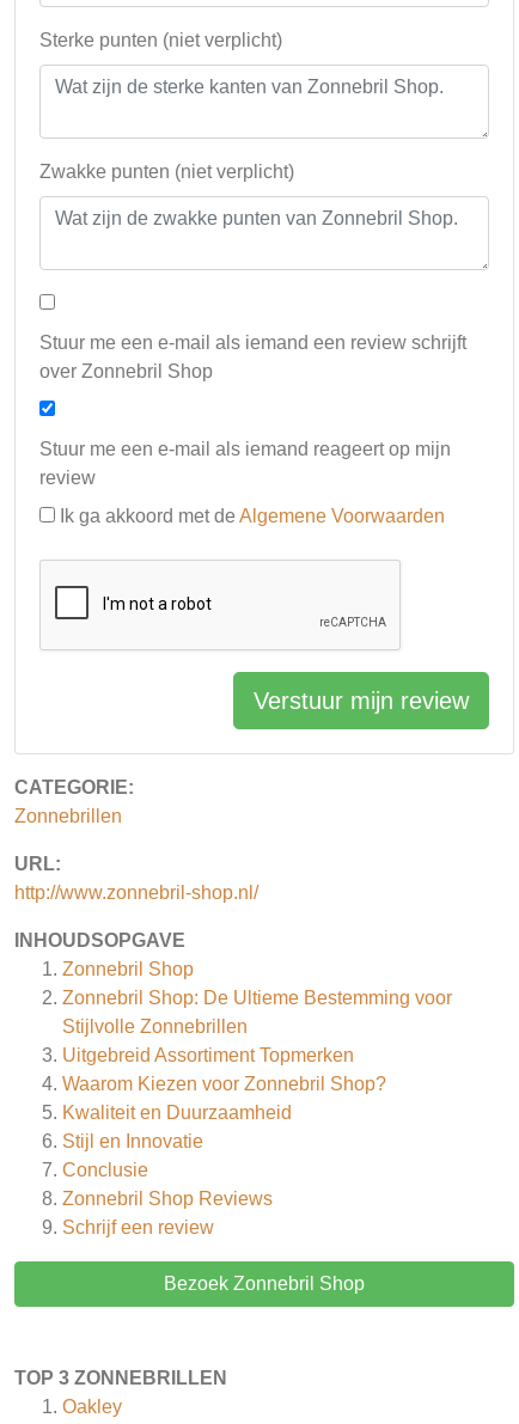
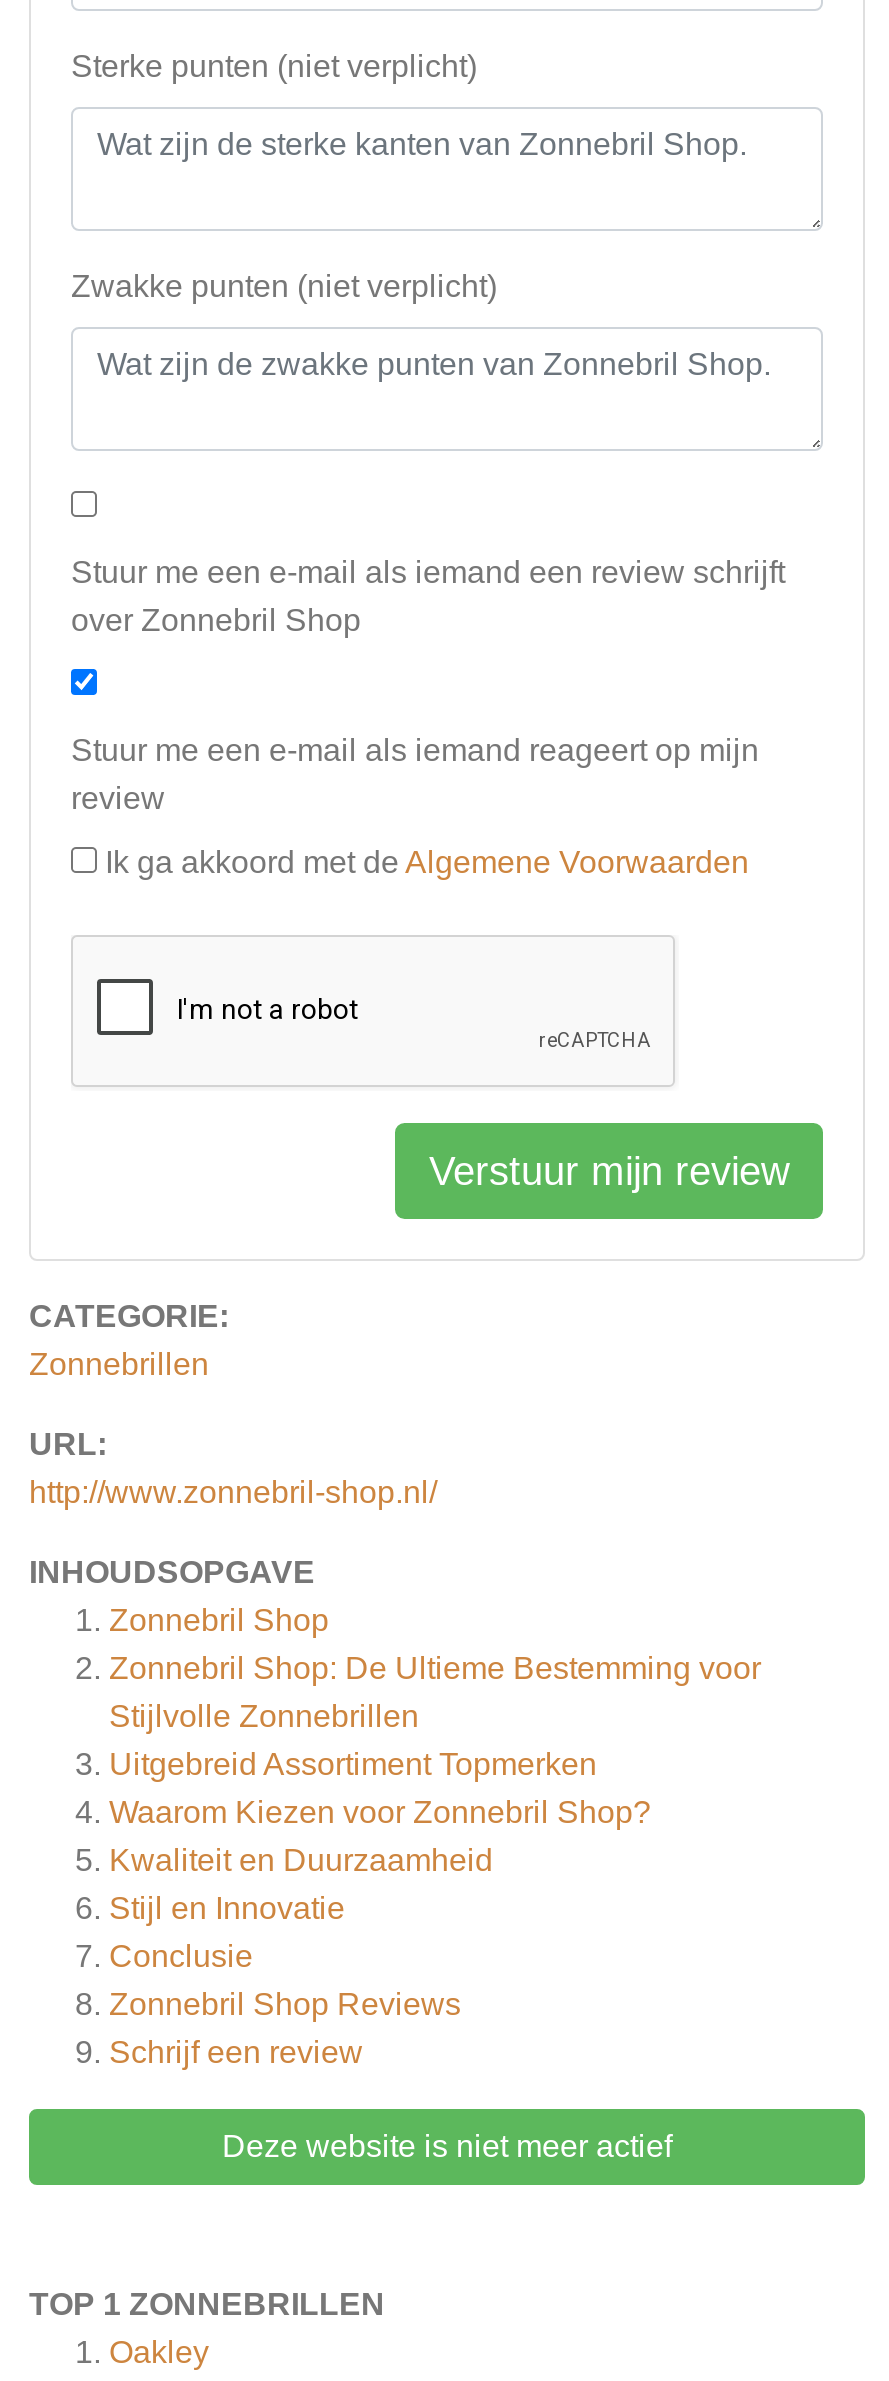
- Bezoek Zonnebril Shop
+ Deze website is niet meer actief

- TOP 3 ZONNEBRILLEN
+ TOP 1 ZONNEBRILLEN
